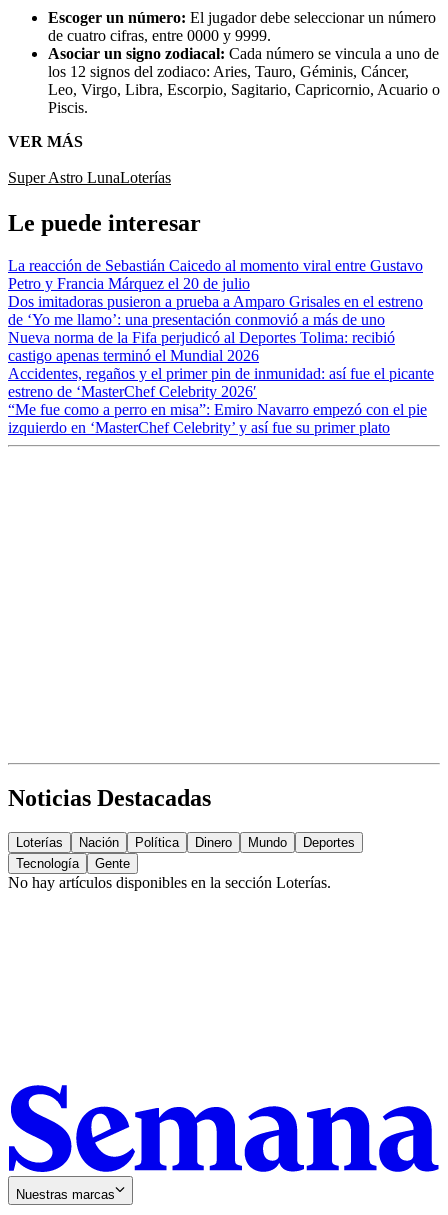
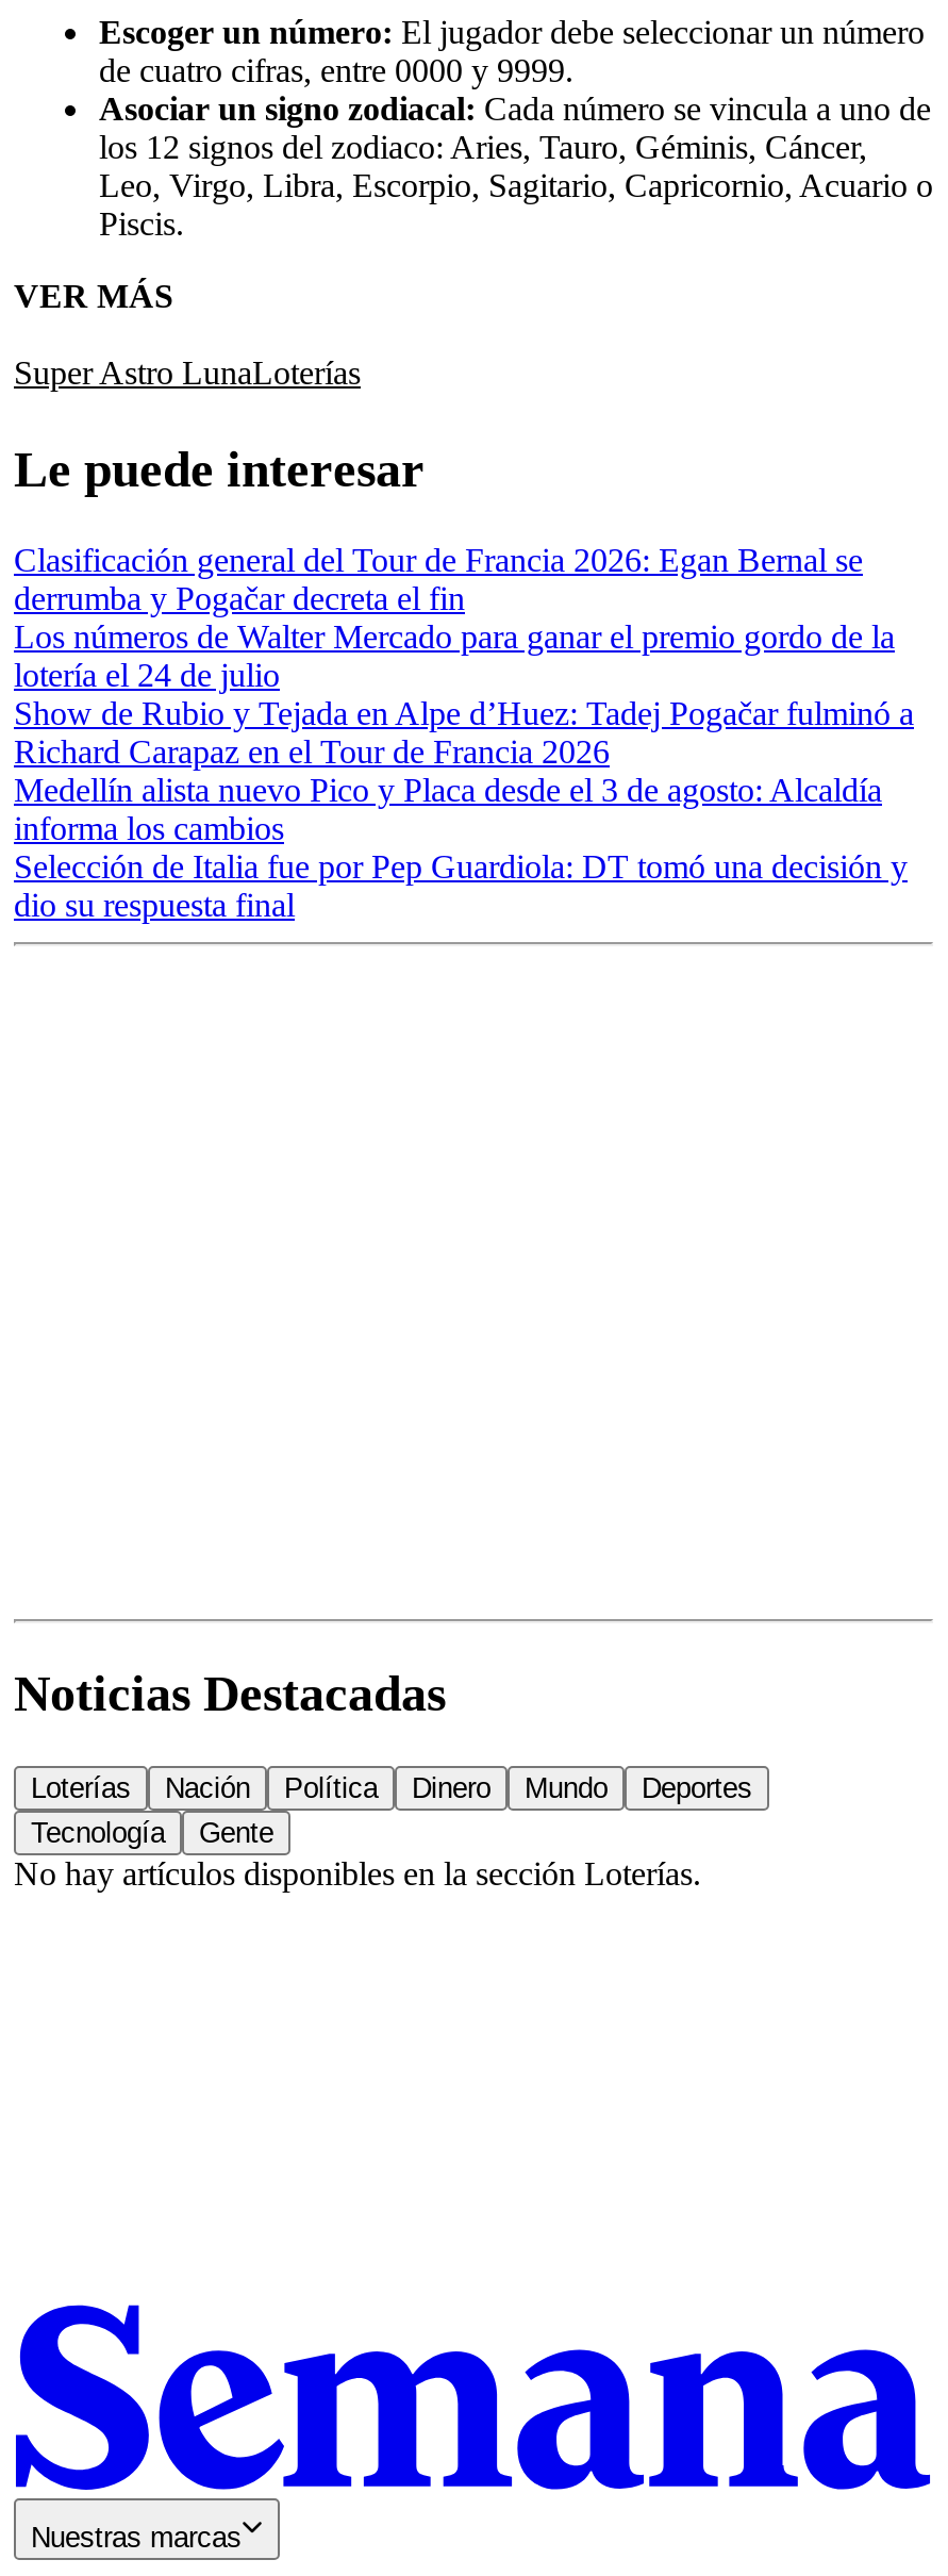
- La reacción de Sebastián Caicedo al momento viral entre Gustavo
- Petro y Francia Márquez el 20 de julio
- Dos imitadoras pusieron a prueba a Amparo Grisales en el estreno
- de ‘Yo me llamo’: una presentación conmovió a más de uno
- Nueva norma de la Fifa perjudicó al Deportes Tolima: recibió
- castigo apenas terminó el Mundial 2026
- Accidentes, regaños y el primer pin de inmunidad: así fue el picante
- estreno de ‘MasterChef Celebrity 2026′
- “Me fue como a perro en misa”: Emiro Navarro empezó con el pie
- izquierdo en ‘MasterChef Celebrity’ y así fue su primer plato
+ Clasificación general del Tour de Francia 2026: Egan Bernal se
+ derrumba y Pogačar decreta el fin
+ Los números de Walter Mercado para ganar el premio gordo de la
+ lotería el 24 de julio
+ Show de Rubio y Tejada en Alpe d’Huez: Tadej Pogačar fulminó a
+ Richard Carapaz en el Tour de Francia 2026
+ Medellín alista nuevo Pico y Placa desde el 3 de agosto: Alcaldía
+ informa los cambios
+ Selección de Italia fue por Pep Guardiola: DT tomó una decisión y
+ dio su respuesta final
